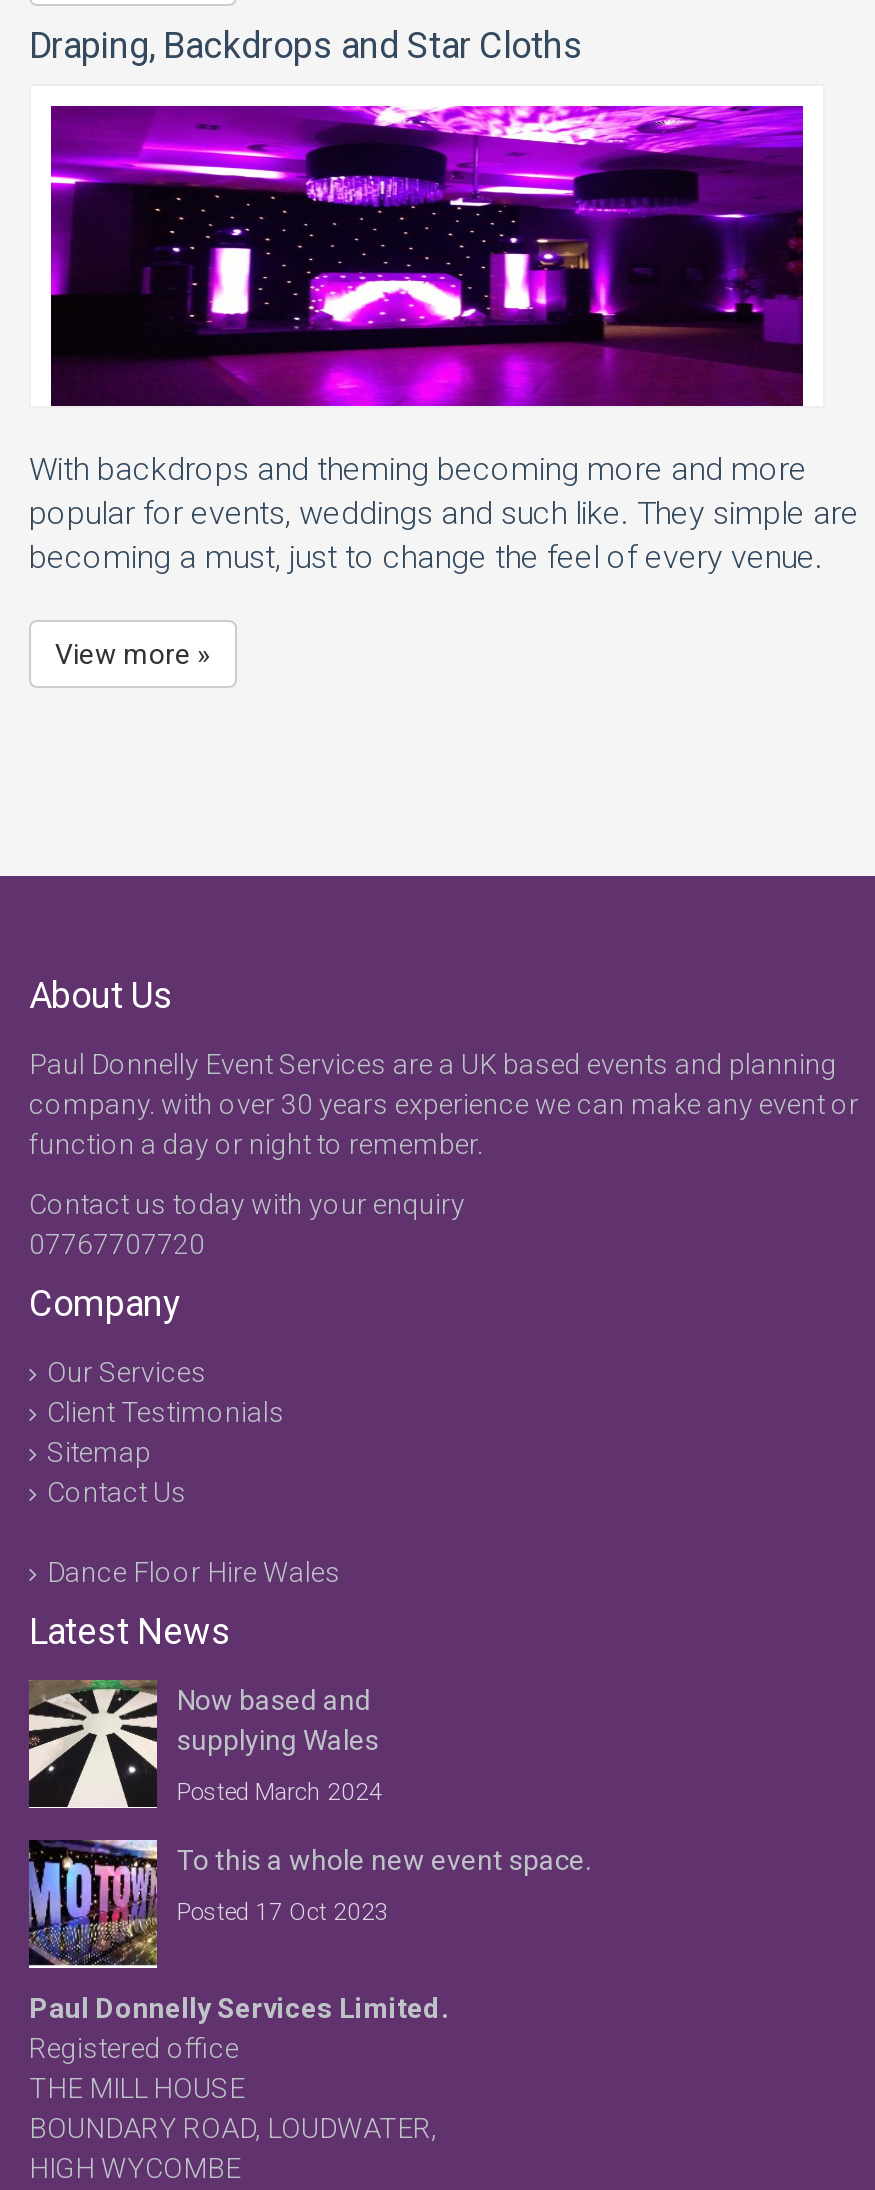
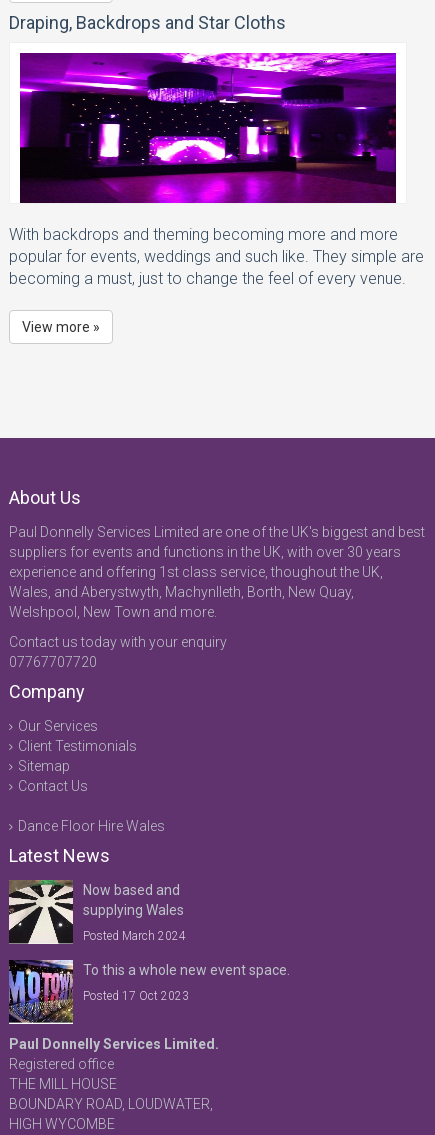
- Paul Donnelly Event Services are a UK based events and planning
- company. with over 30 years experience we can make any event or
- function a day or night to remember.
+ Paul Donnelly Services Limited are one of the UK's biggest and best
+ suppliers for events and functions in the UK, with over 30 years
+ experience and offering 1st class service, thoughout the UK,
+ Wales, and Aberystwyth, Machynlleth, Borth, New Quay,
+ Welshpool, New Town and more.
